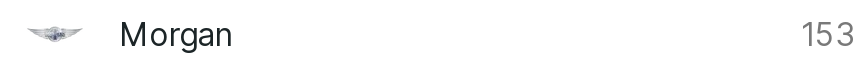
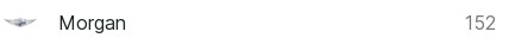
- 153
+ 152
